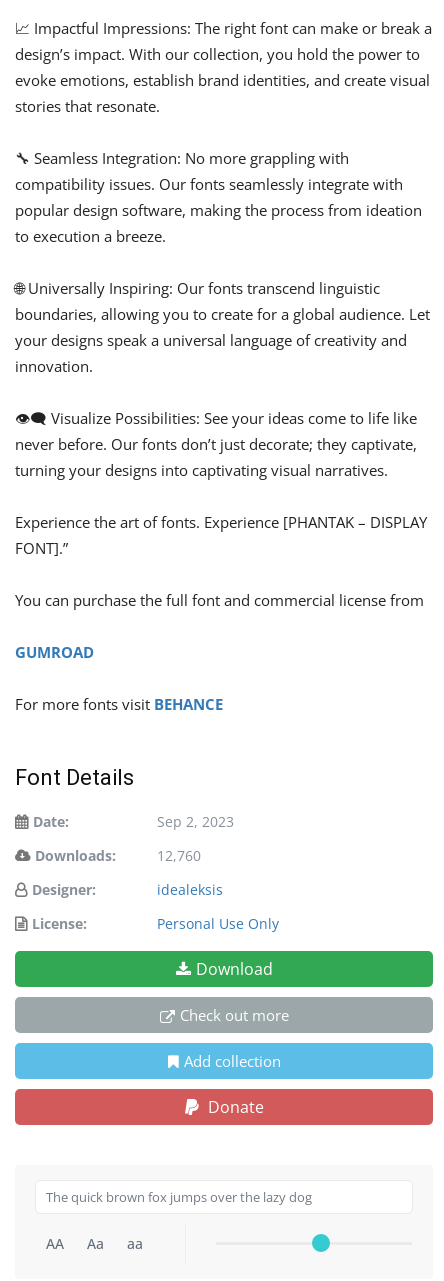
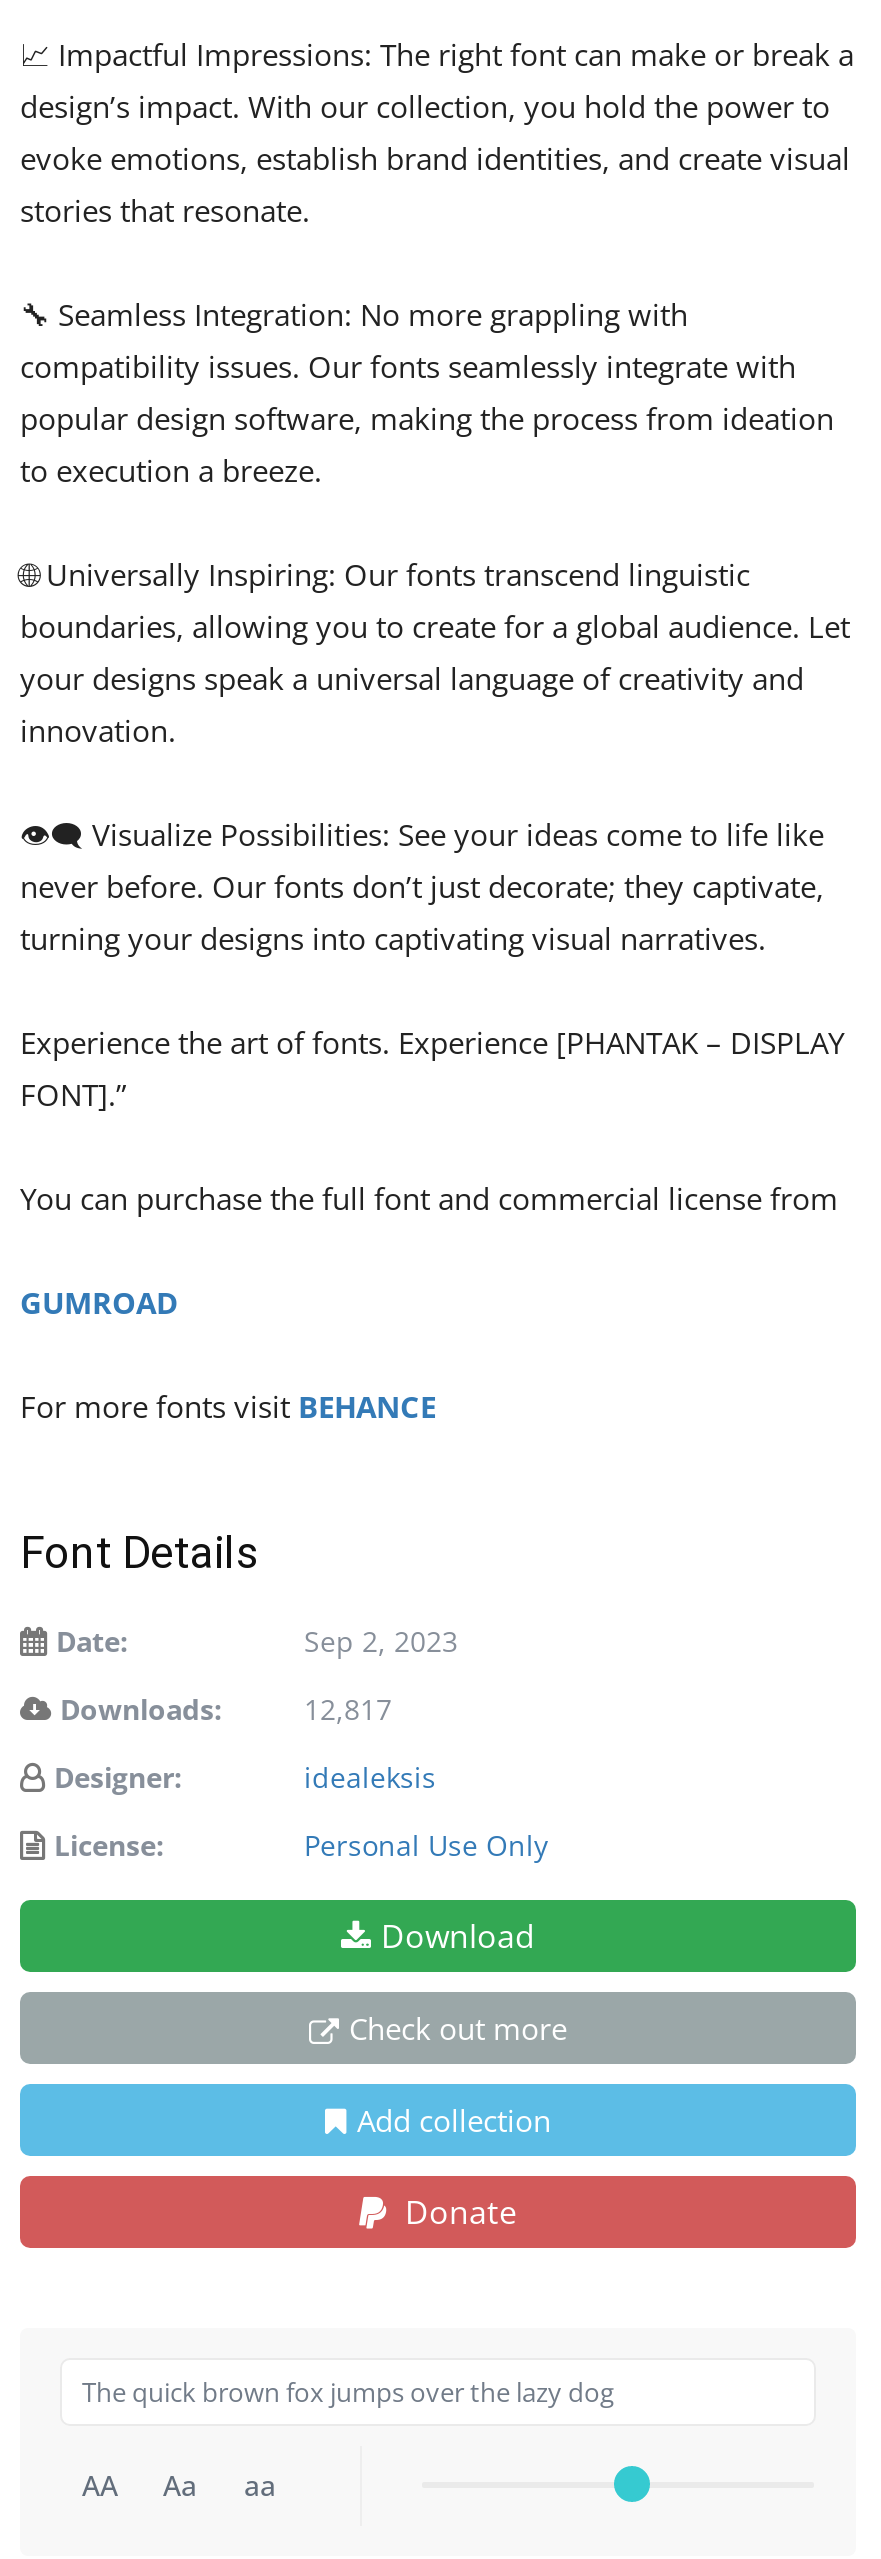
- 12,760
+ 12,817
